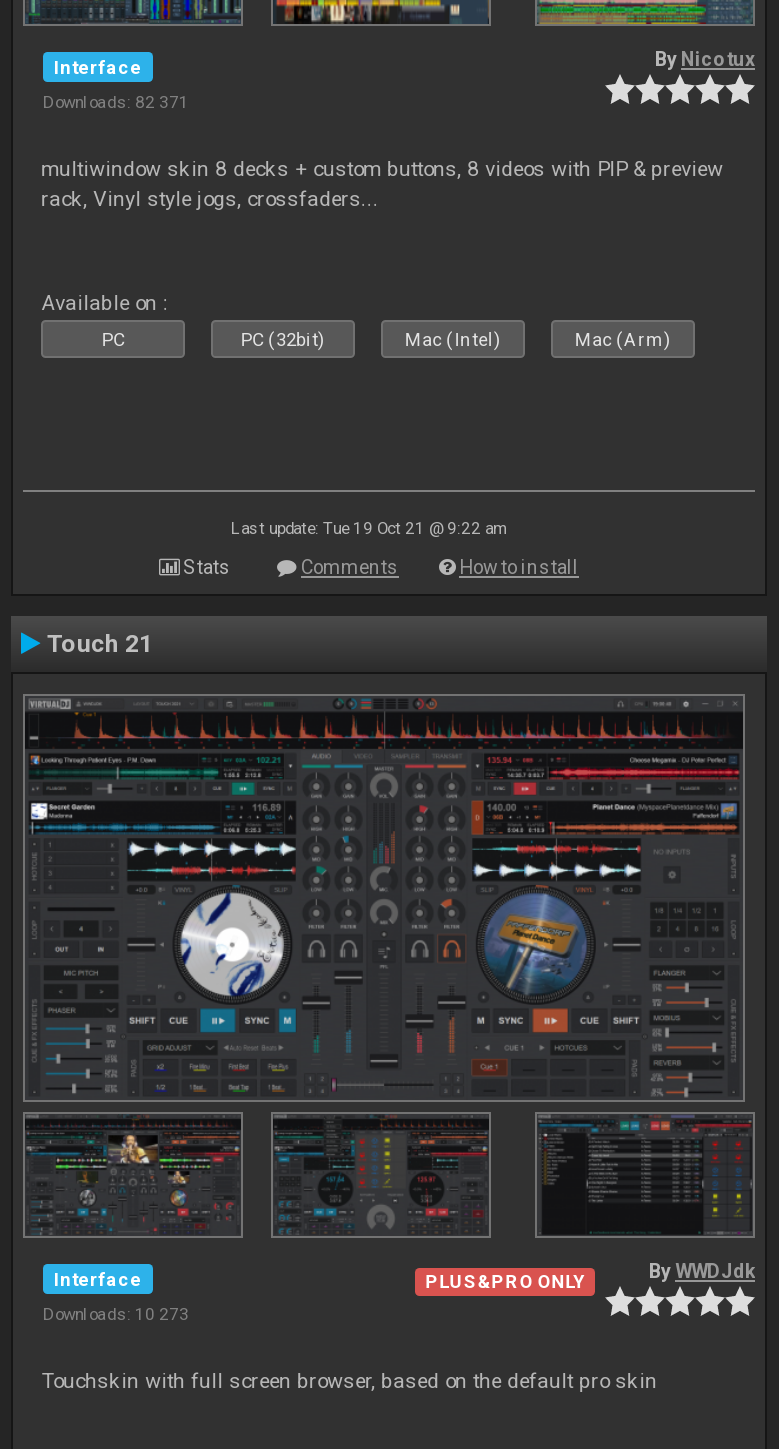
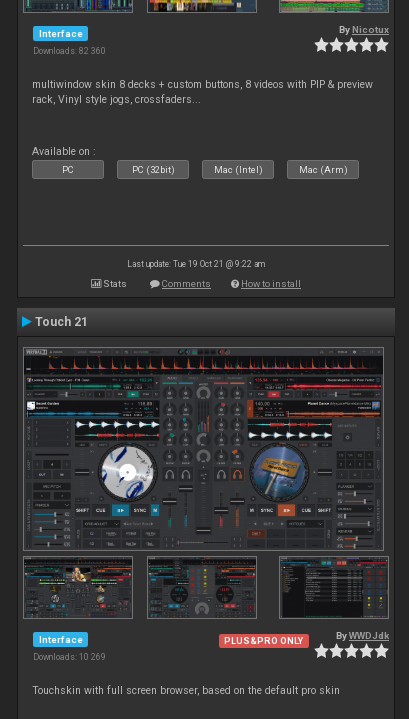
- Downloads: 82 371
+ Downloads: 82 360

- Downloads: 10 273
+ Downloads: 10 269
